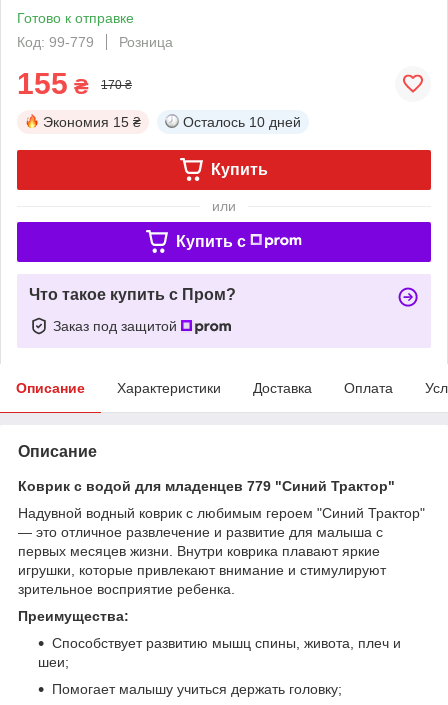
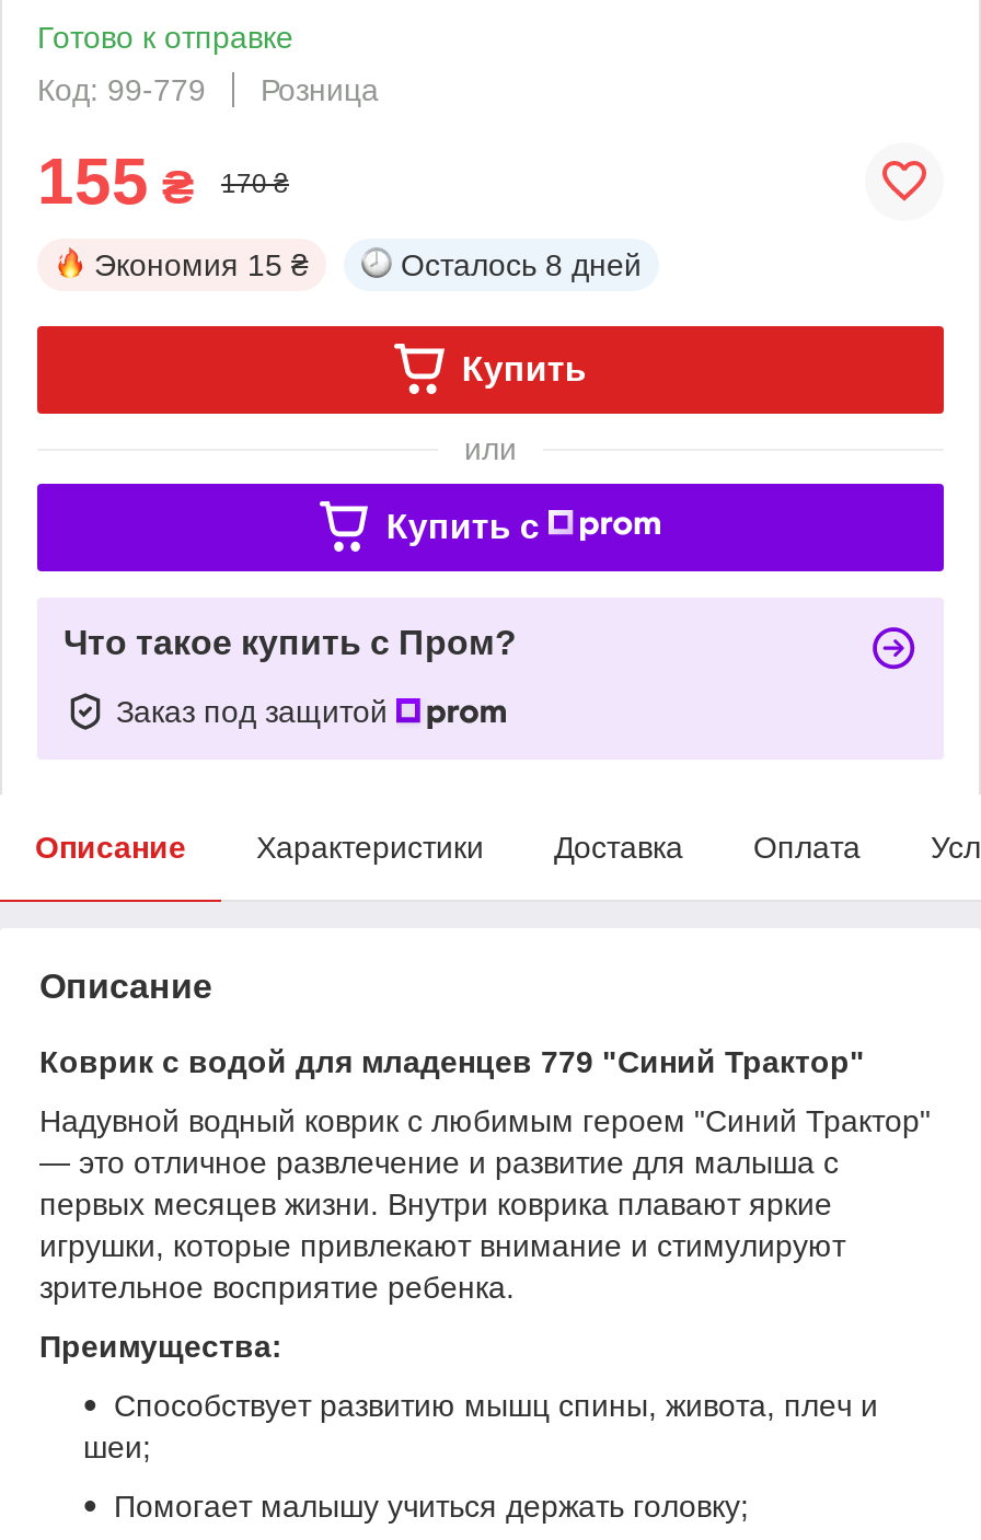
- Осталось 10 дней
+ Осталось 8 дней
